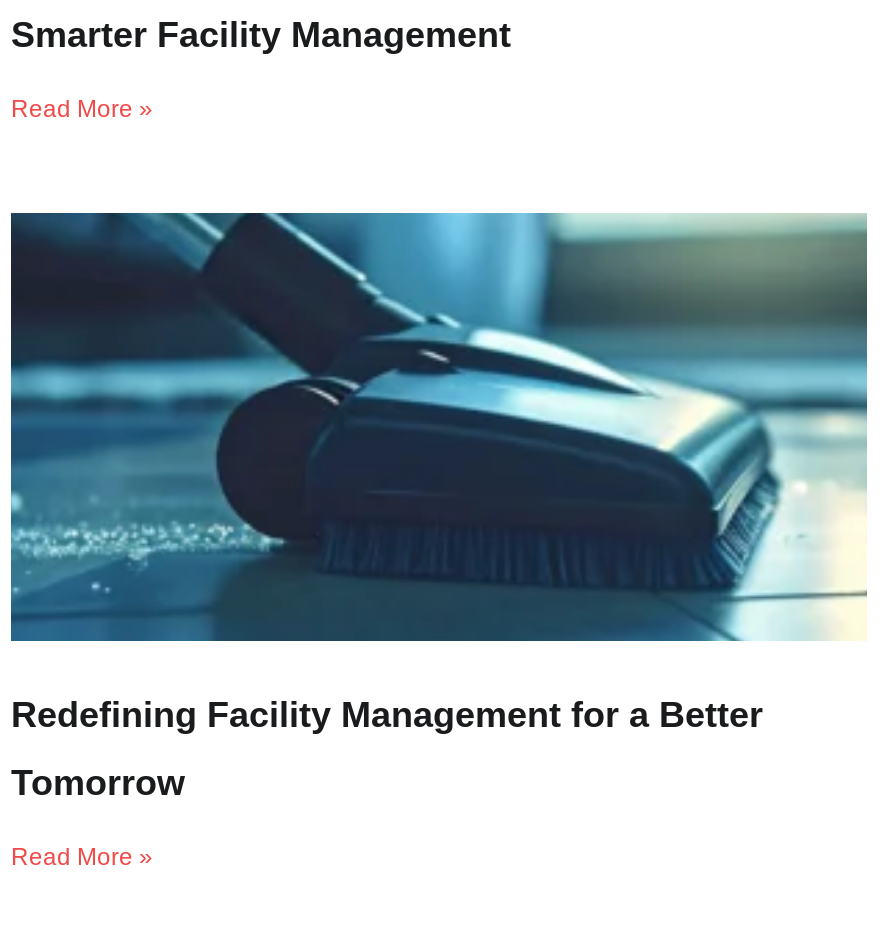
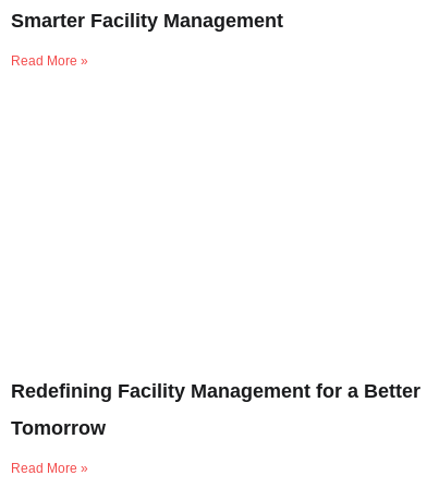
- [image]
